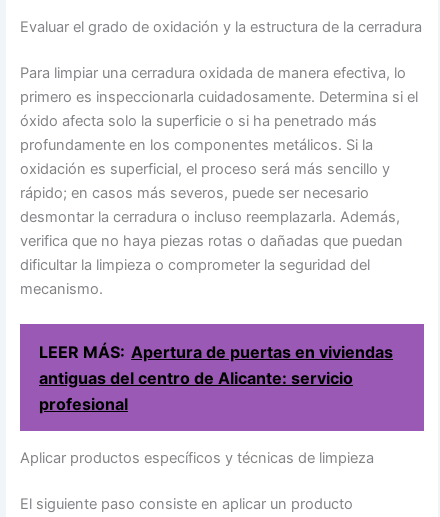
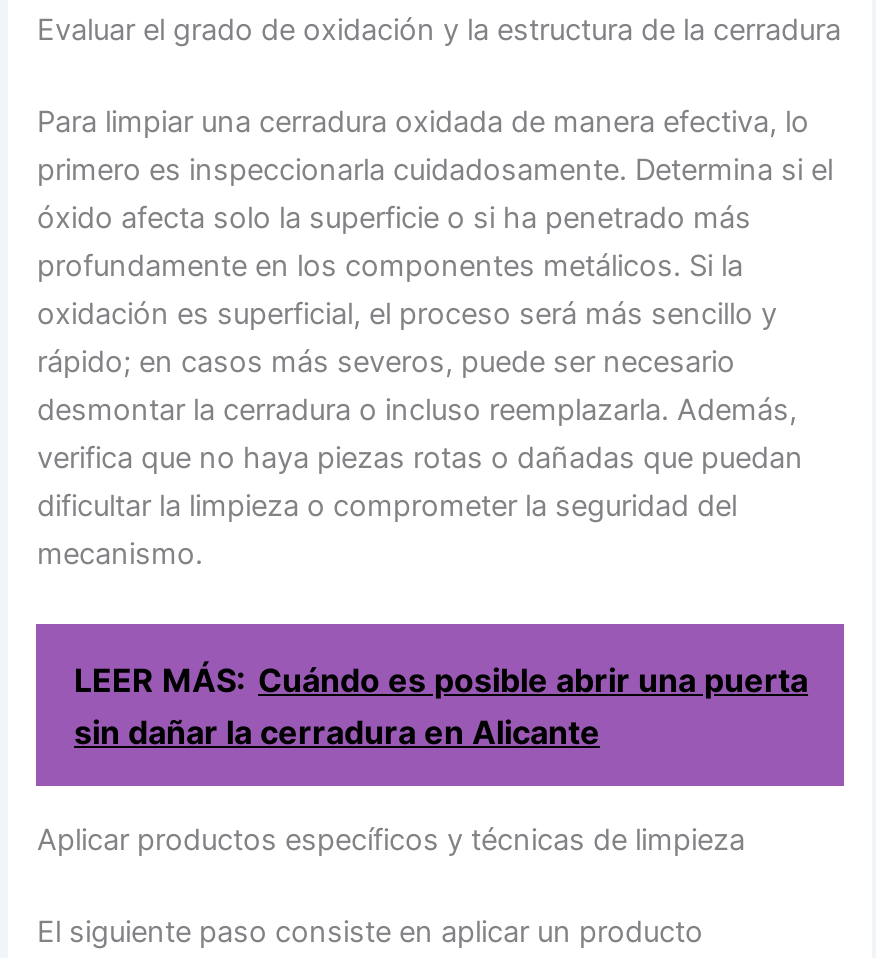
- LEER MÁS: Apertura de puertas en viviendas
- antiguas del centro de Alicante: servicio
- profesional
+ LEER MÁS: Cuándo es posible abrir una puerta
+ sin dañar la cerradura en Alicante
